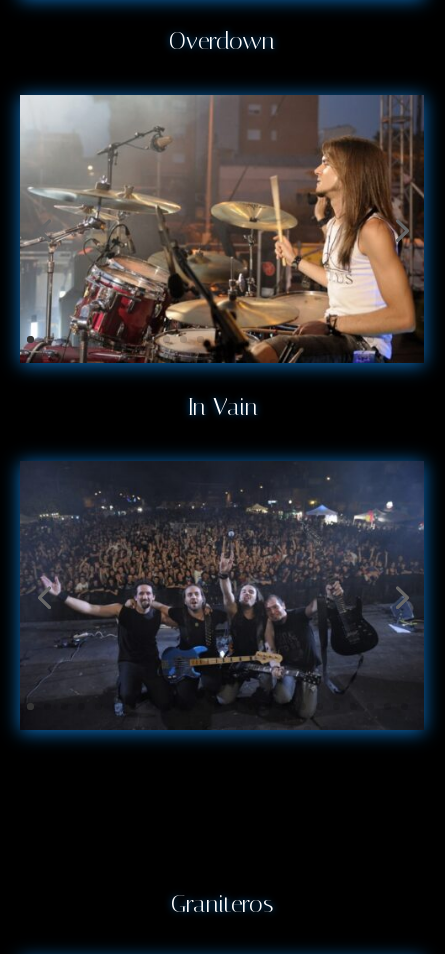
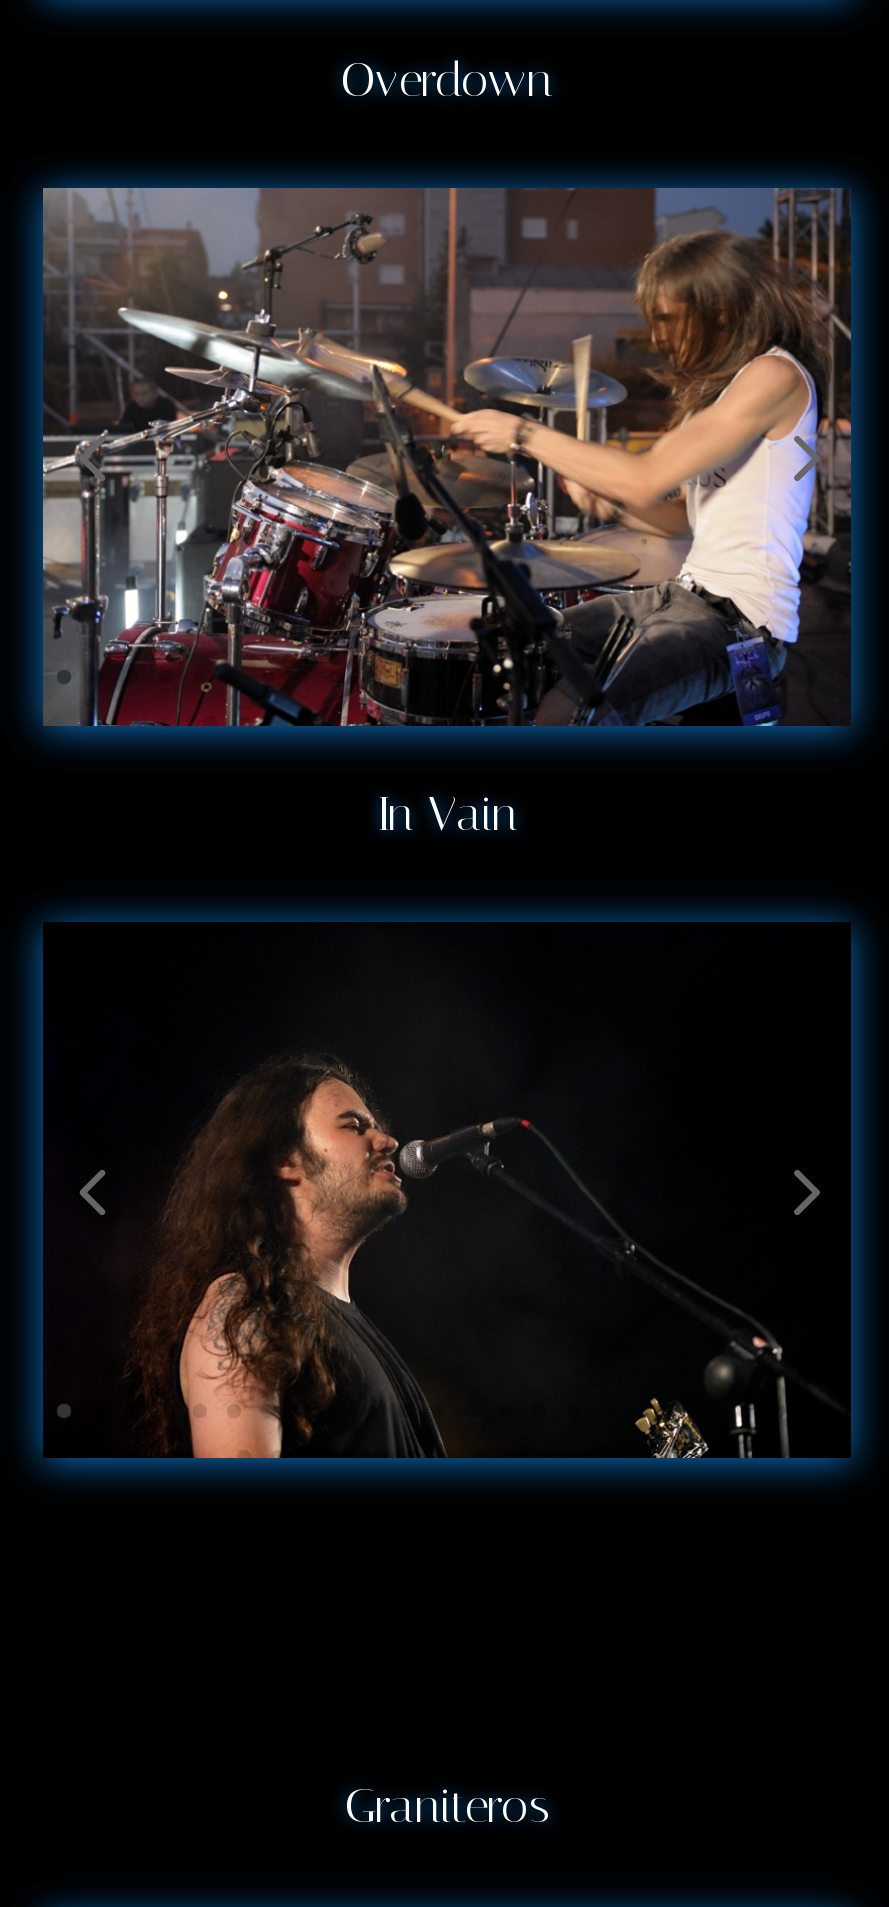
- [image]
+ [image]

- [image]
+ [image]
